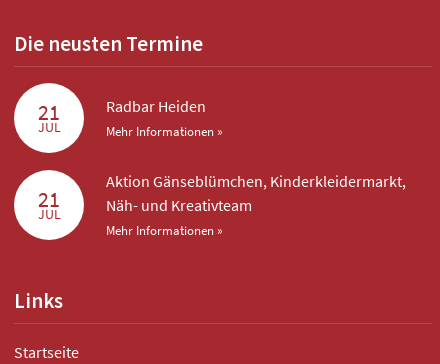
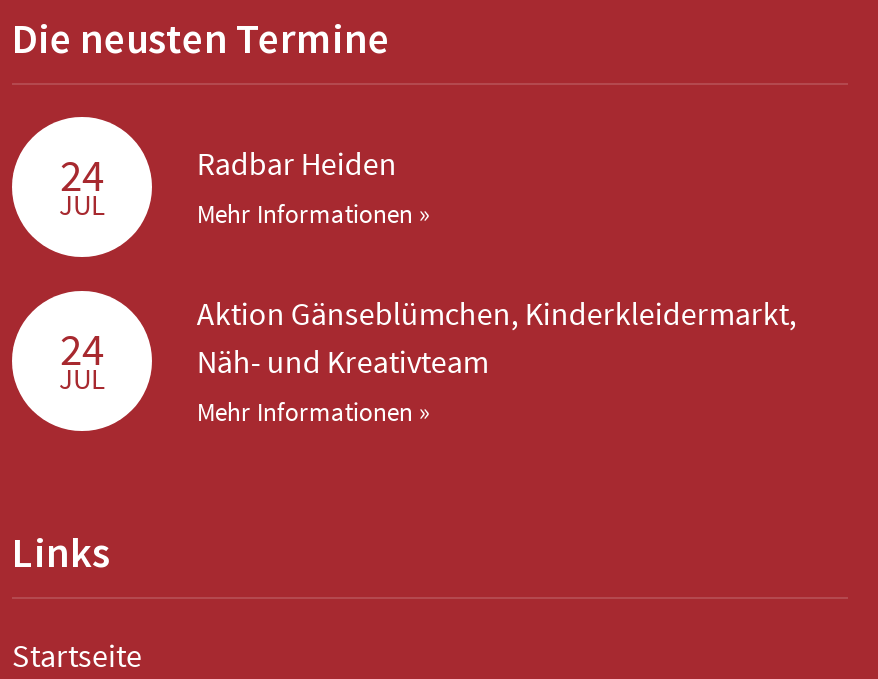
- 21
+ 24

- 21
+ 24
